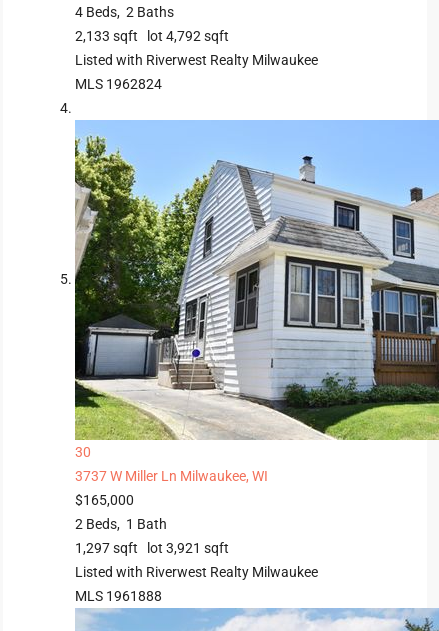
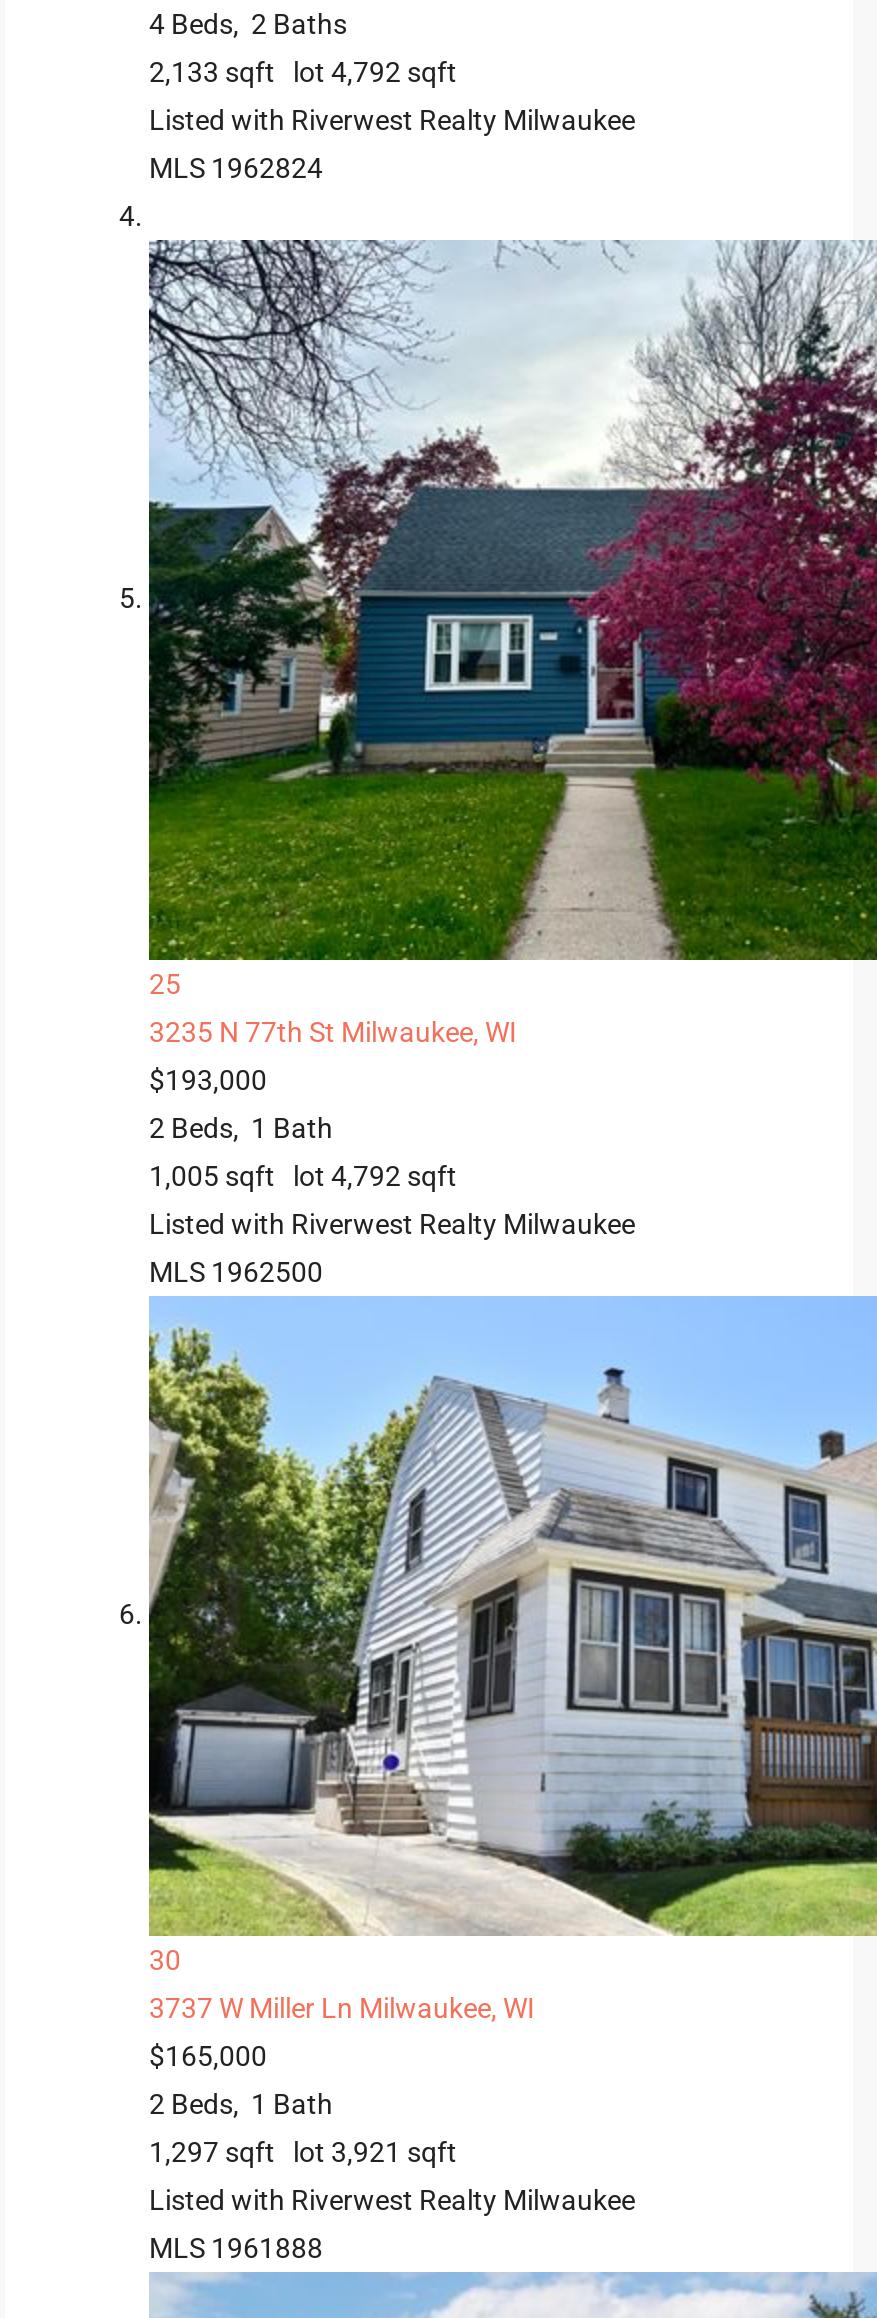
+ [image]
+ 25
+ 3235 N 77th St Milwaukee, WI
+ $193,000
+ 2 Beds, 1 Bath
+ 1,005 sqft lot 4,792 sqft
+ Listed with Riverwest Realty Milwaukee
+ MLS 1962500
